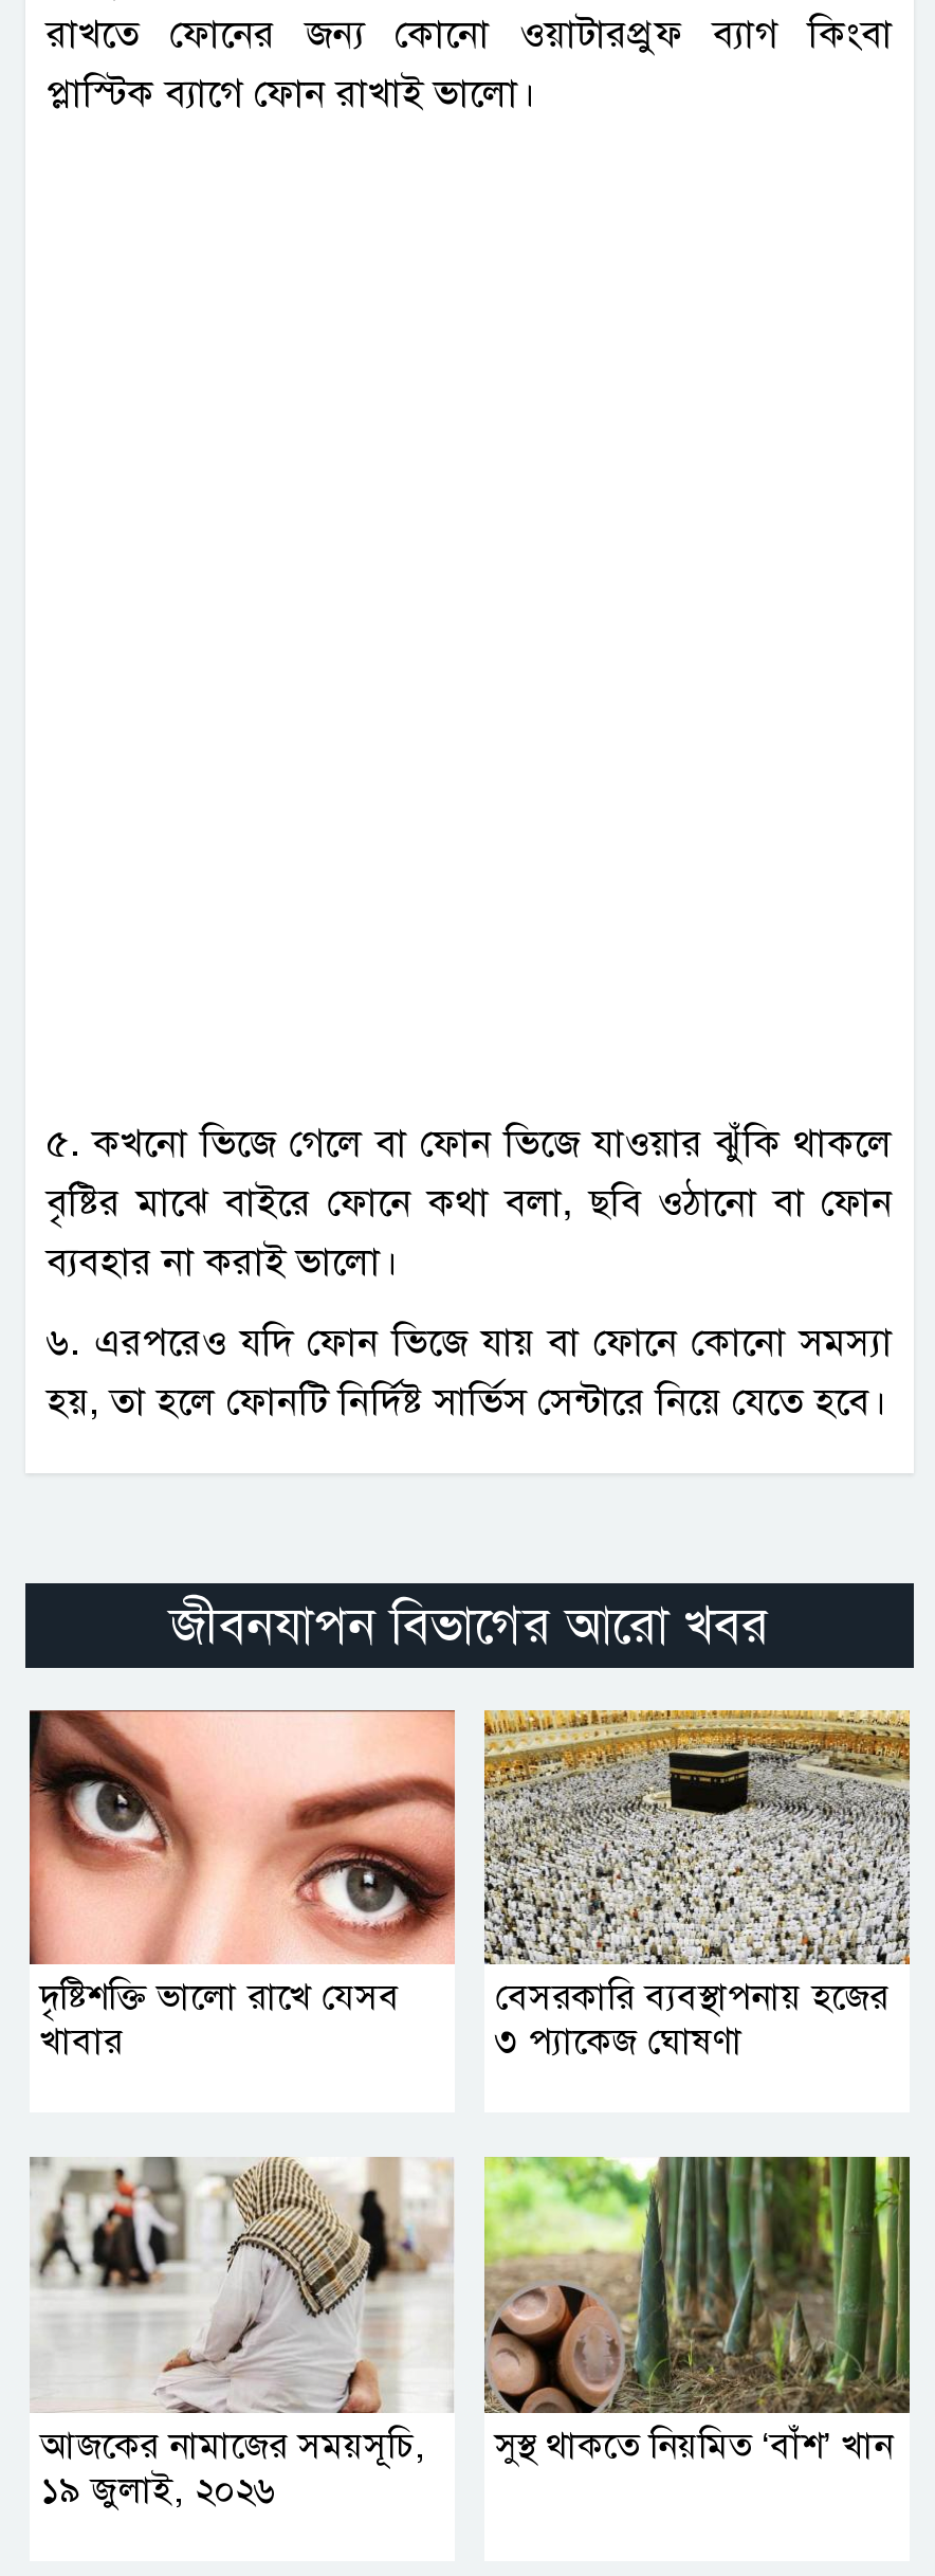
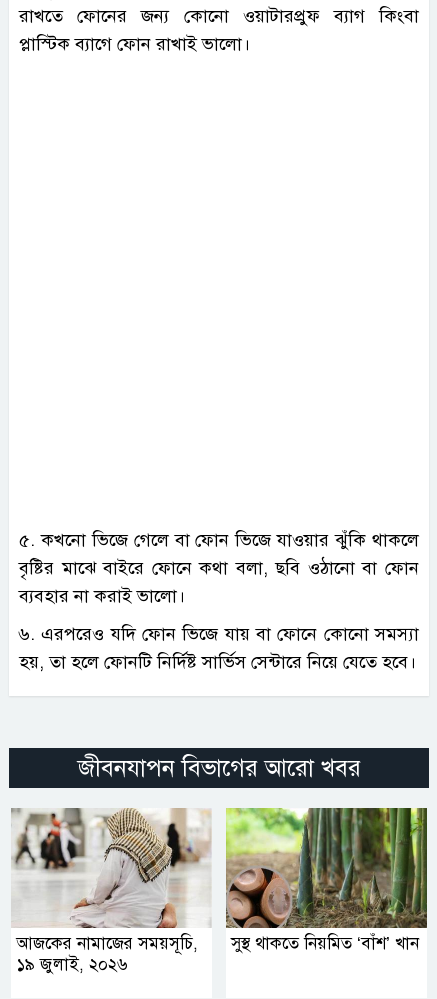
- [image]
- দৃষ্টিশক্তি ভালো রাখে যেসব
- খাবার

- [image]
- বেসরকারি ব্যবস্থাপনায় হজের
- ৩ প্যাকেজ ঘোষণা
